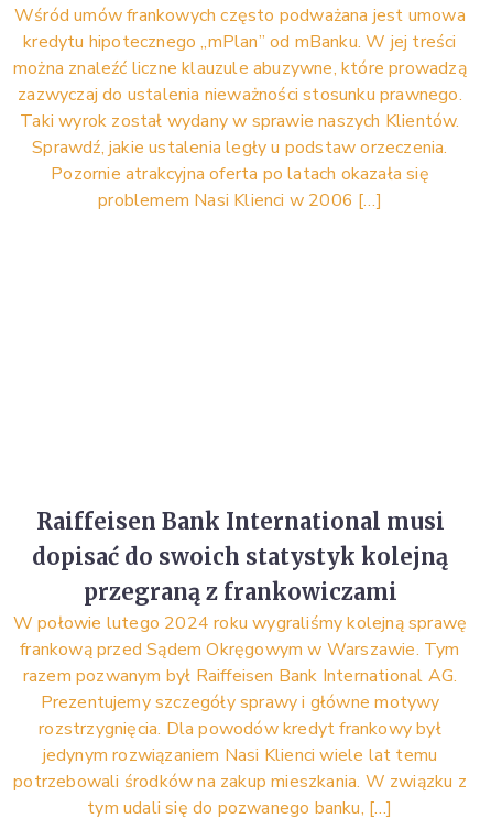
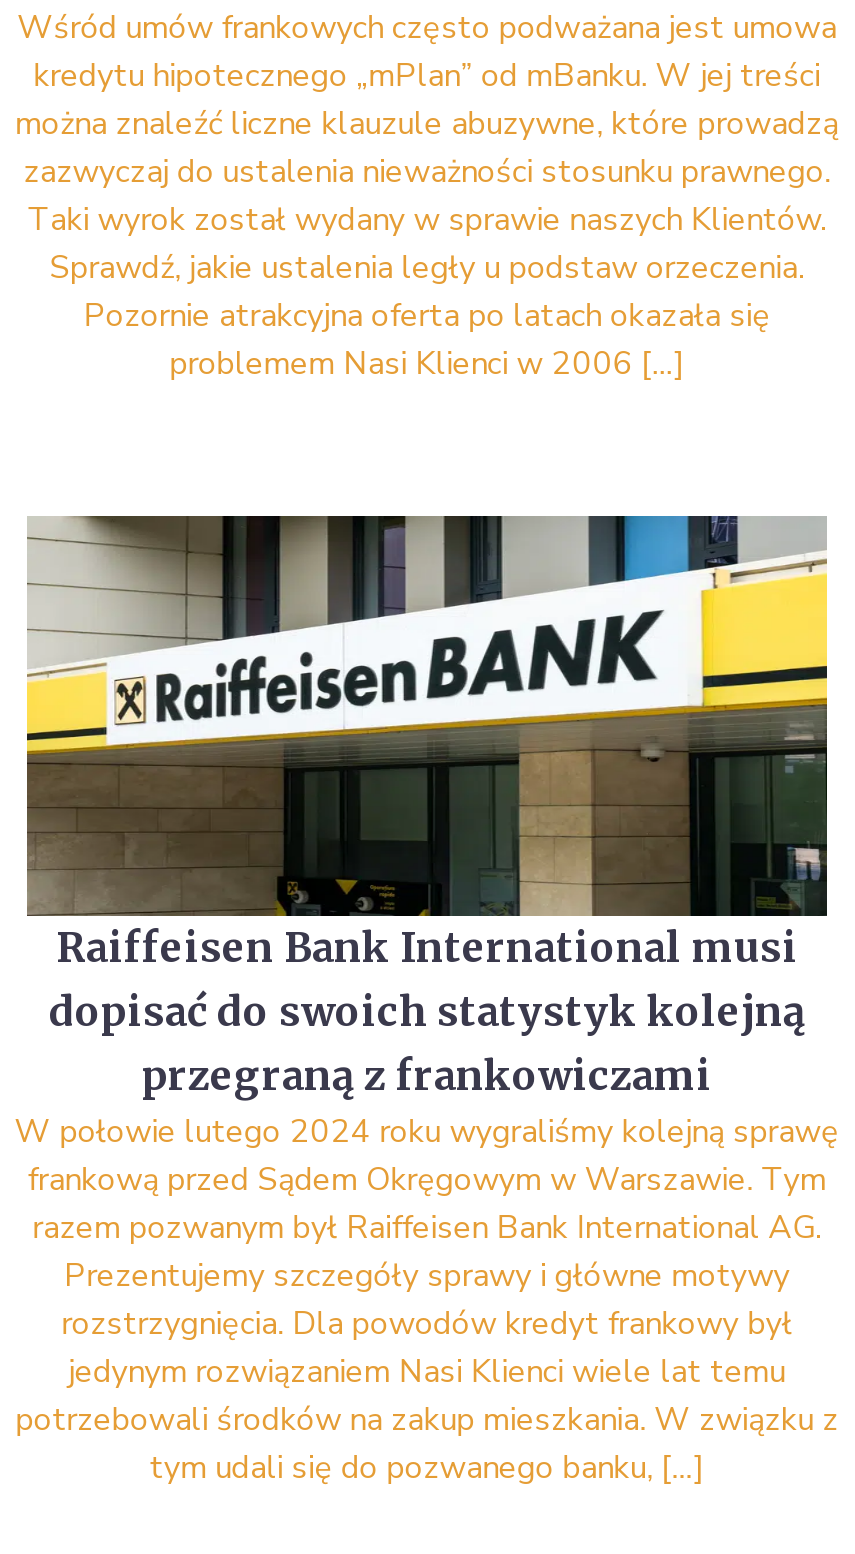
+ [image]
